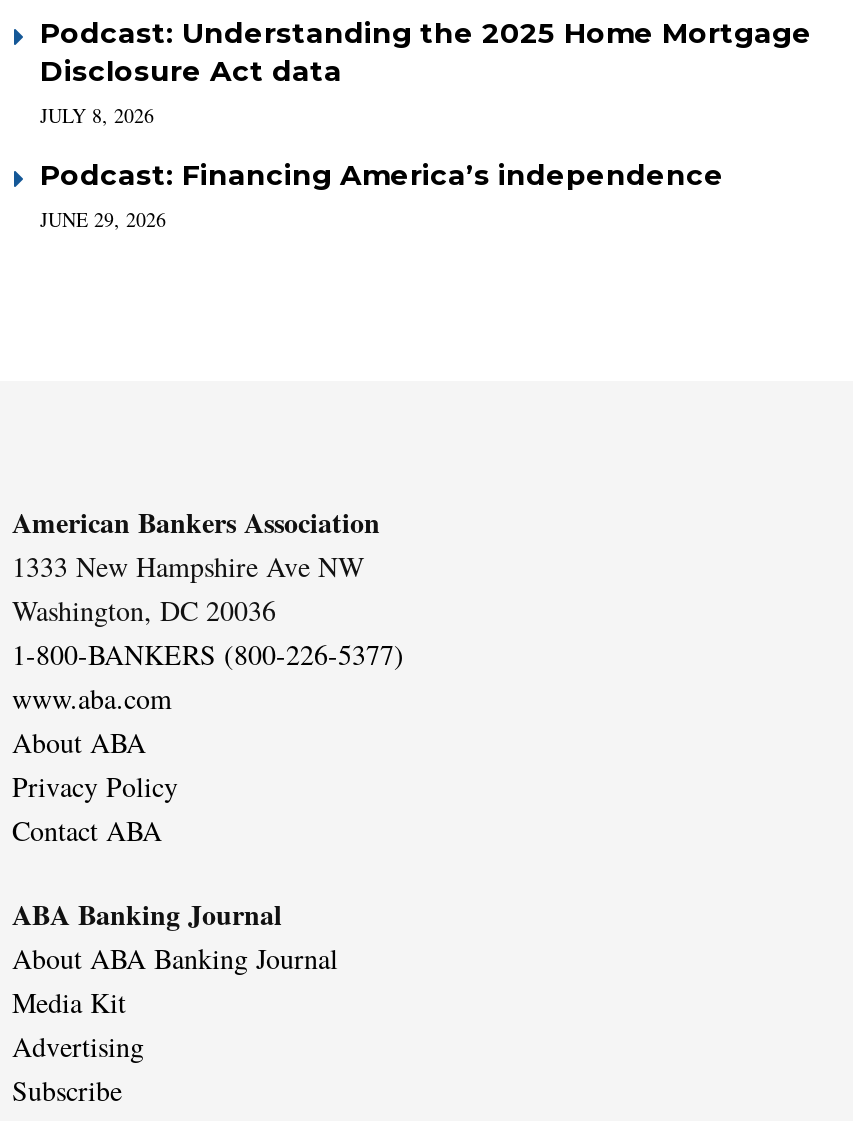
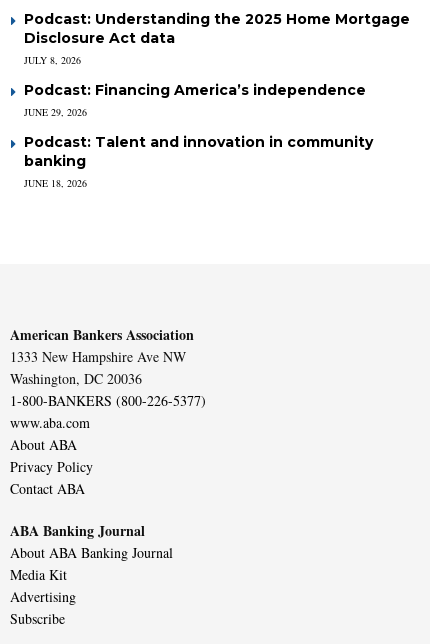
+ Podcast: Talent and innovation in community
+ banking
+ JUNE 18, 2026
